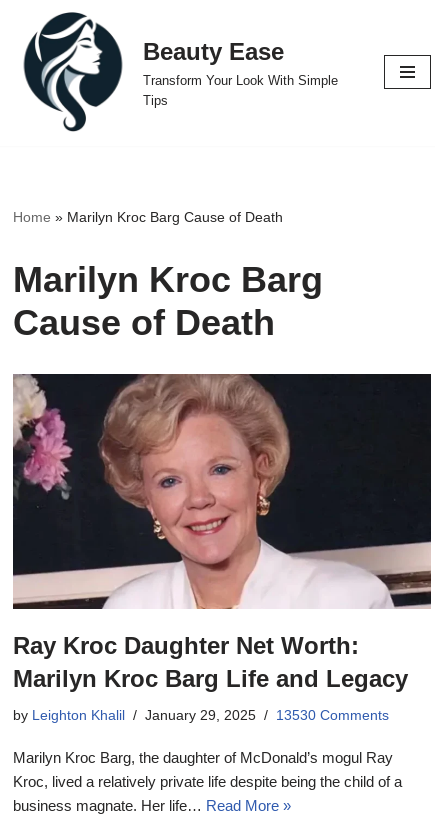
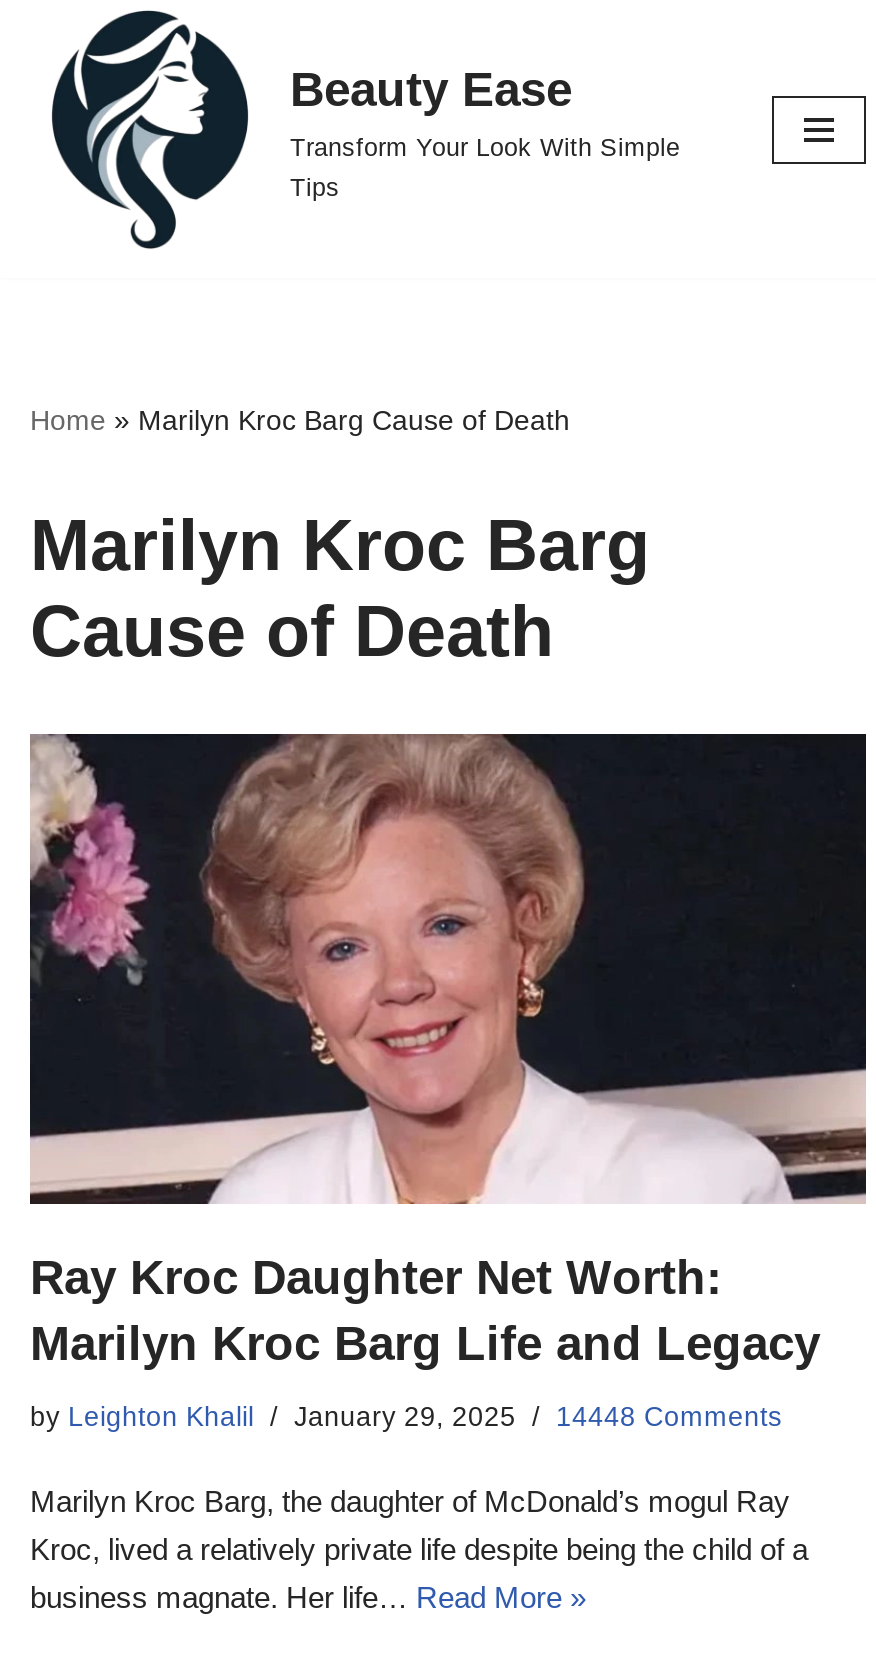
- by Leighton Khalil January 29, 2025 13530 Comments
+ by Leighton Khalil January 29, 2025 14448 Comments
